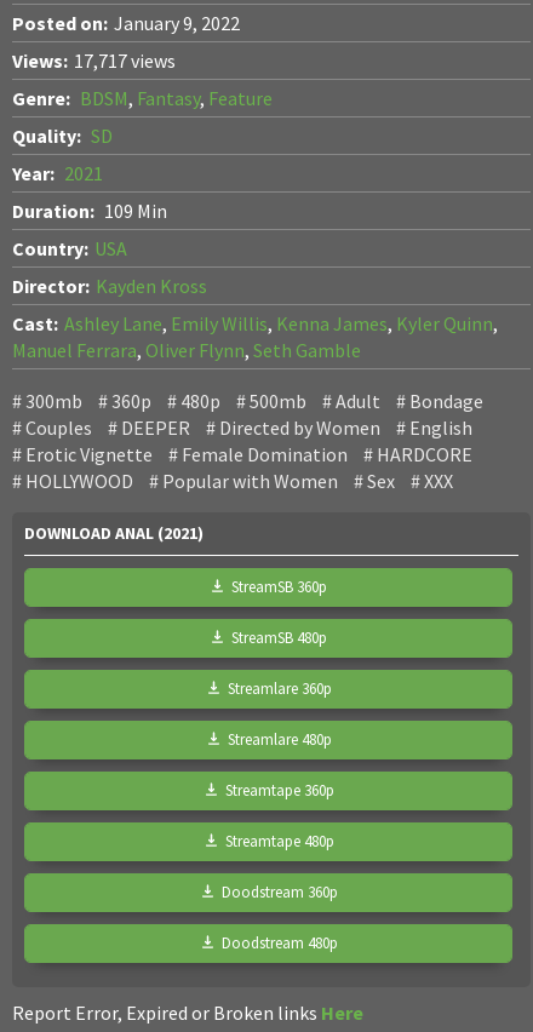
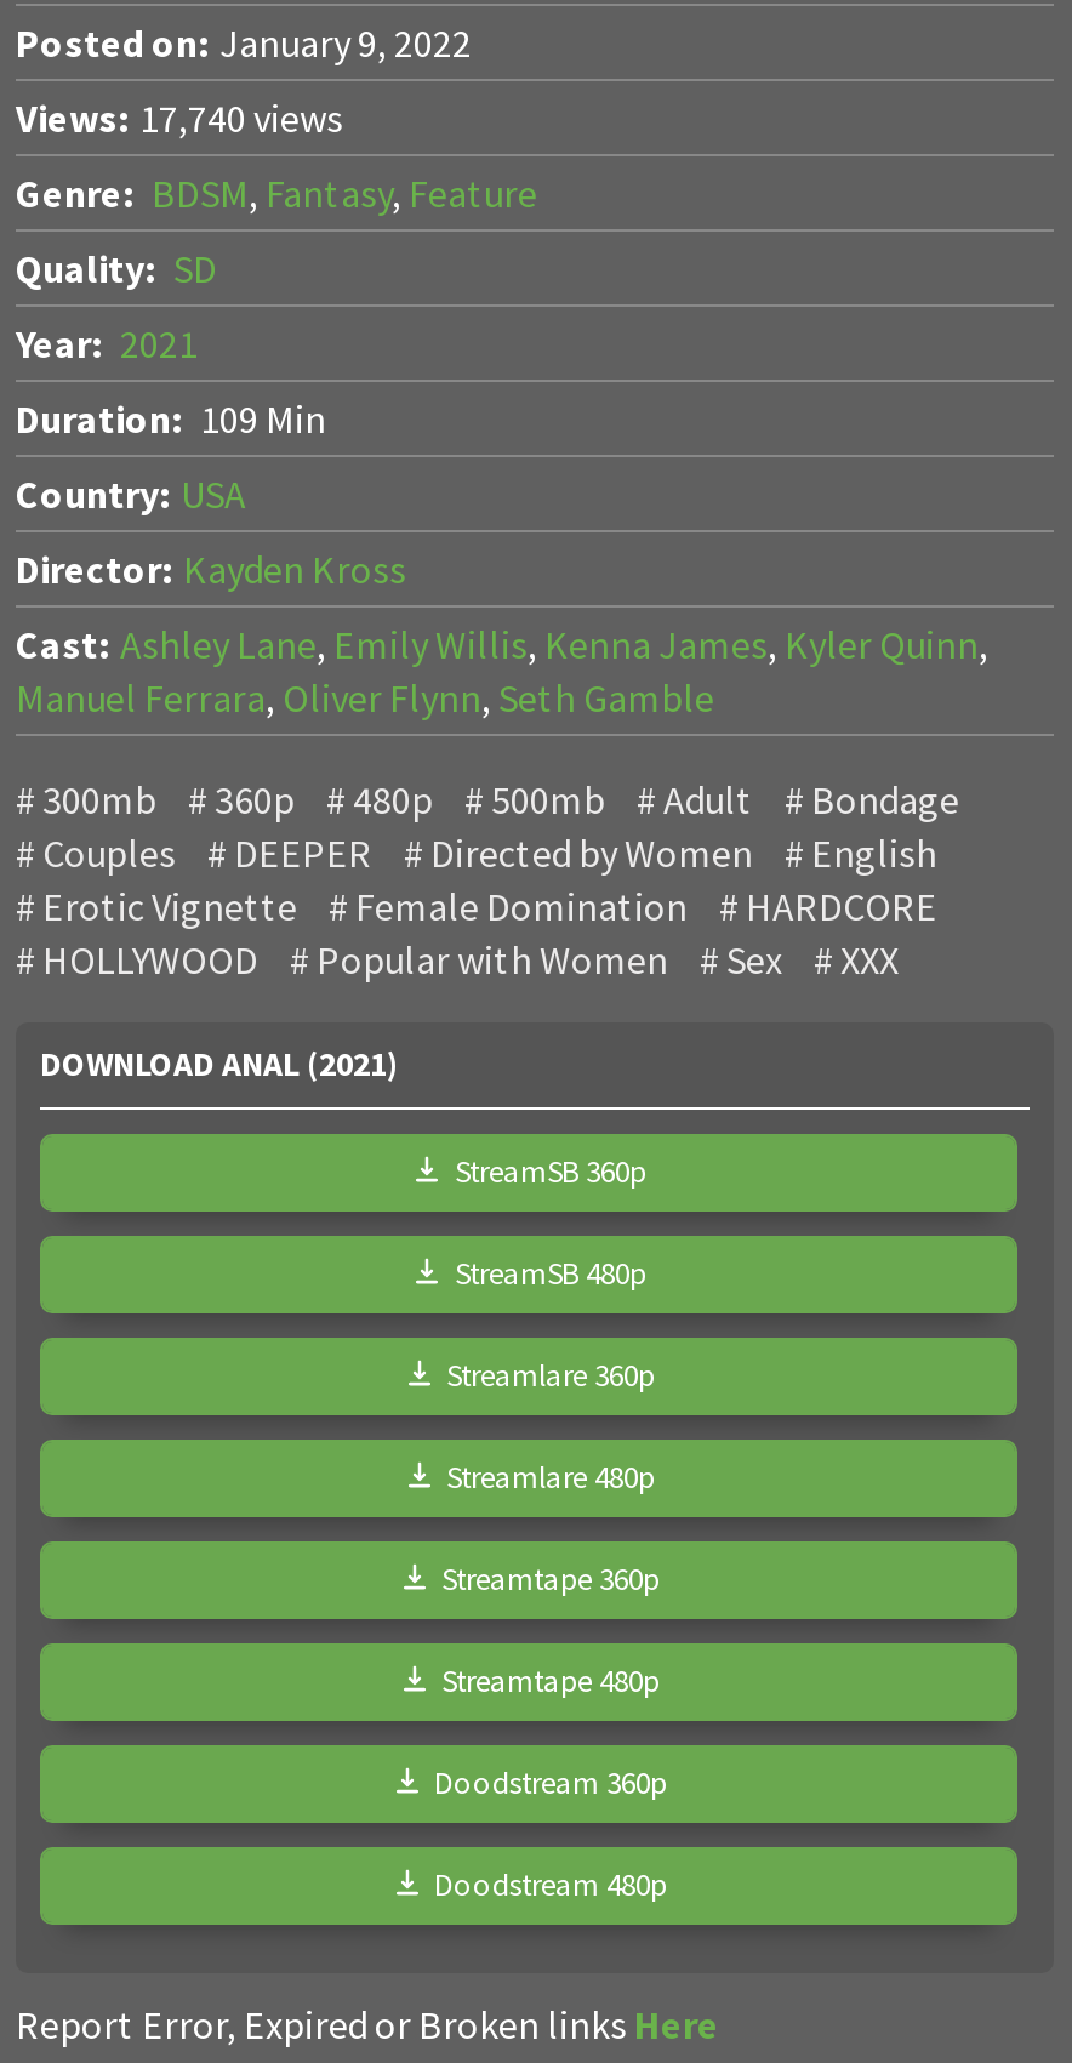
- Views: 17,717 views
+ Views: 17,740 views
